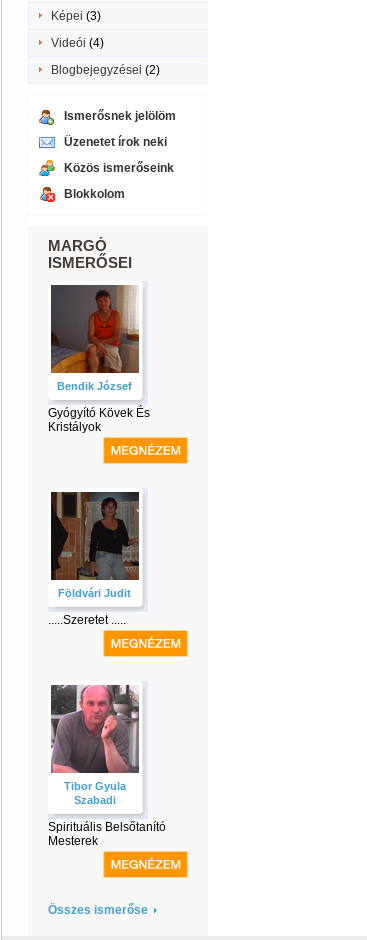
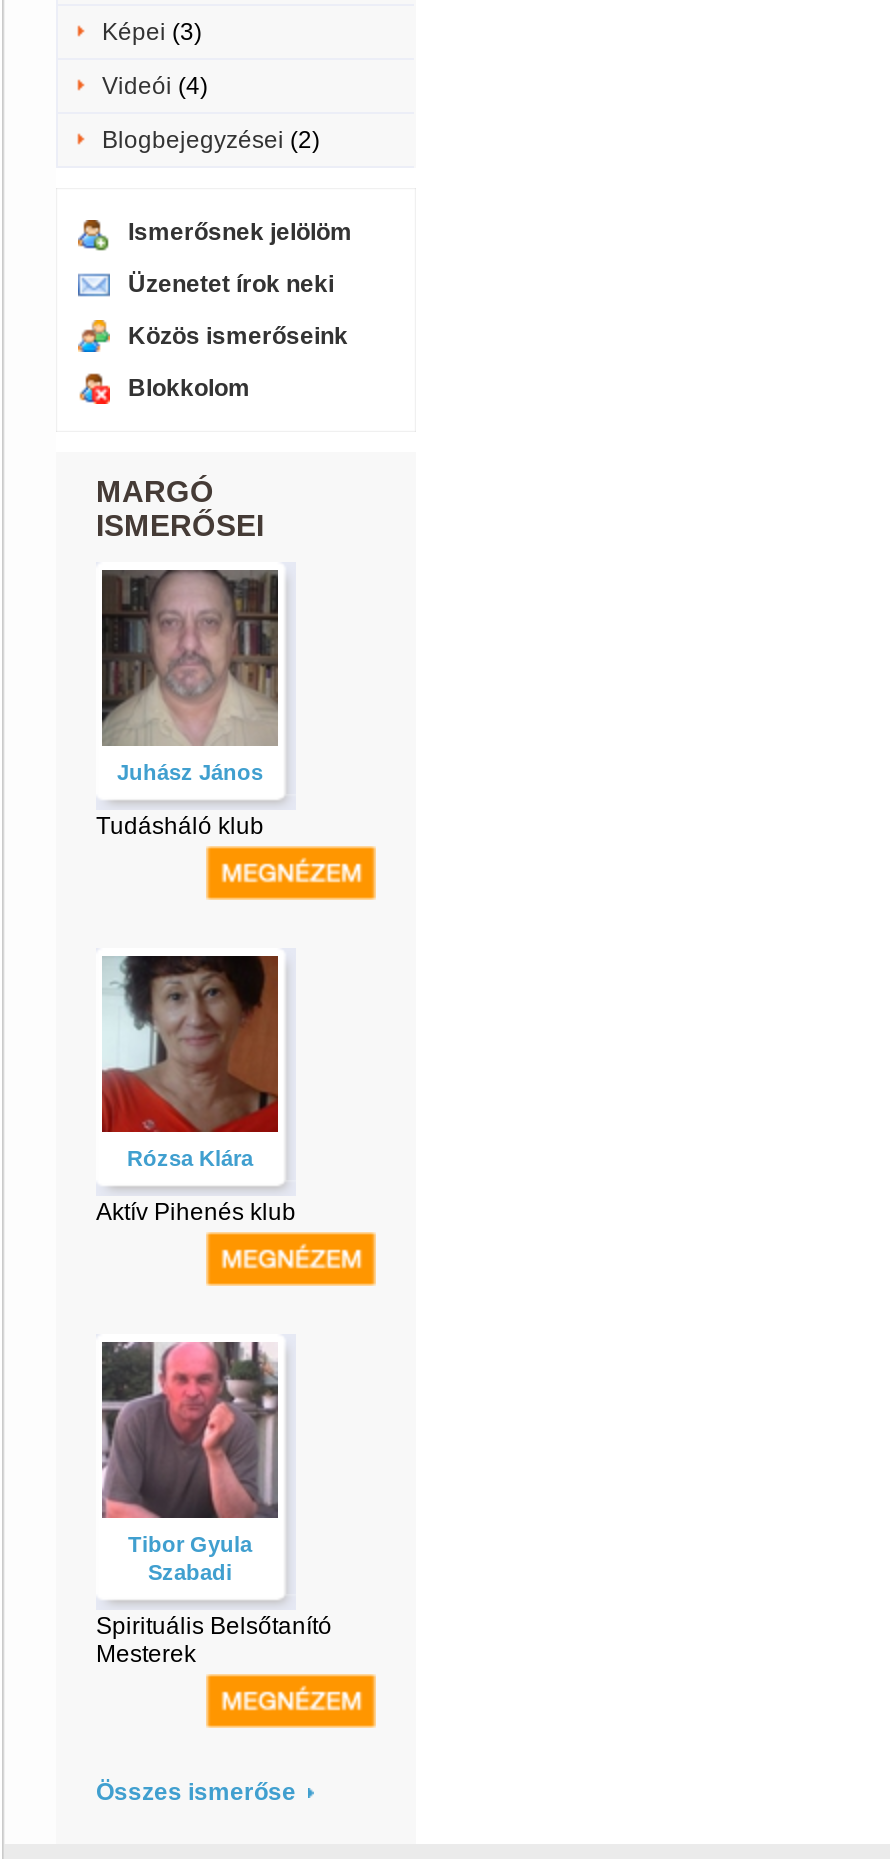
- [image]
- Bendik József
+ [image]
+ Juhász János

- Gyógyító Kövek És
- Kristályok
+ Tudásháló klub

- [image]
- Földvári Judit
+ [image]
+ Rózsa Klára

- .....Szeretet .....
+ Aktív Pihenés klub
